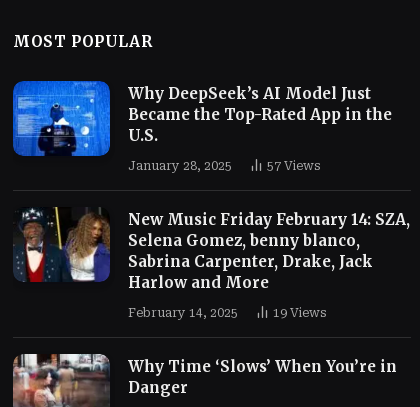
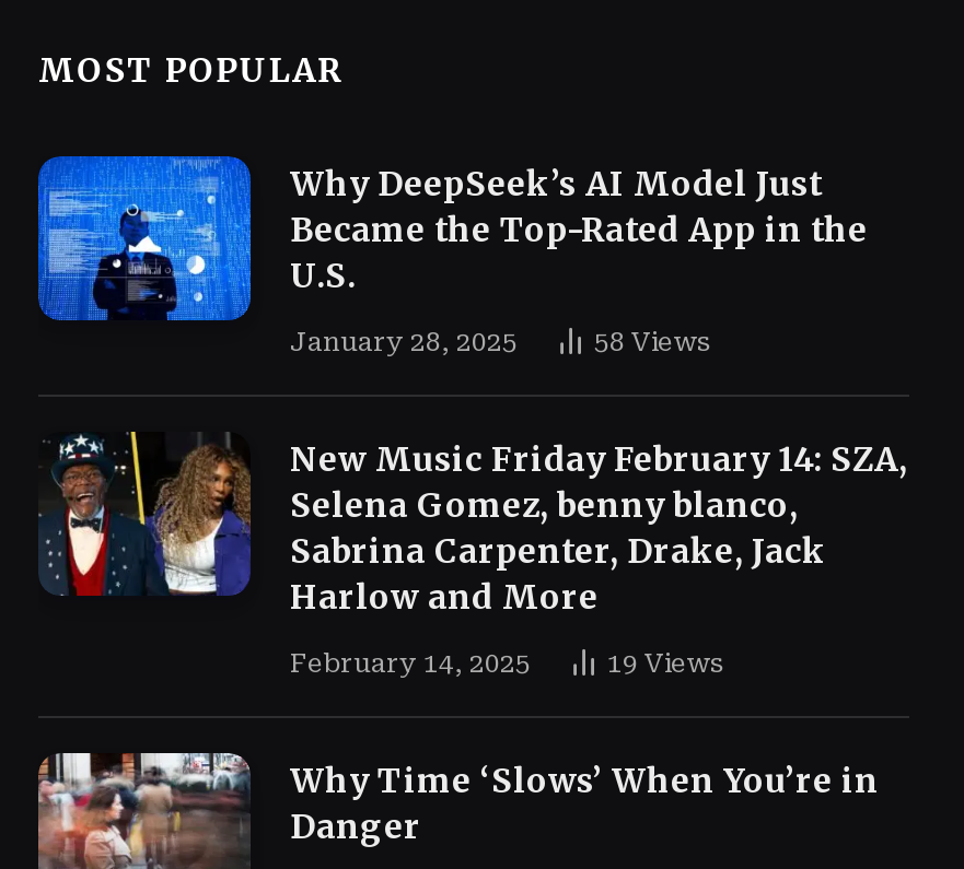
- 57 Views
+ 58 Views
